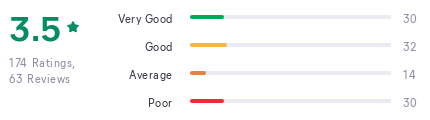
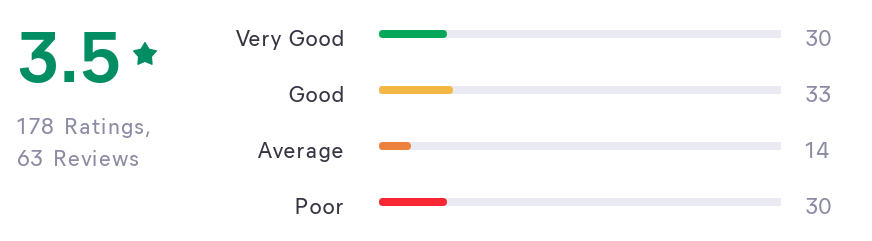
- 32
+ 33

- 174 Ratings,
+ 178 Ratings,
